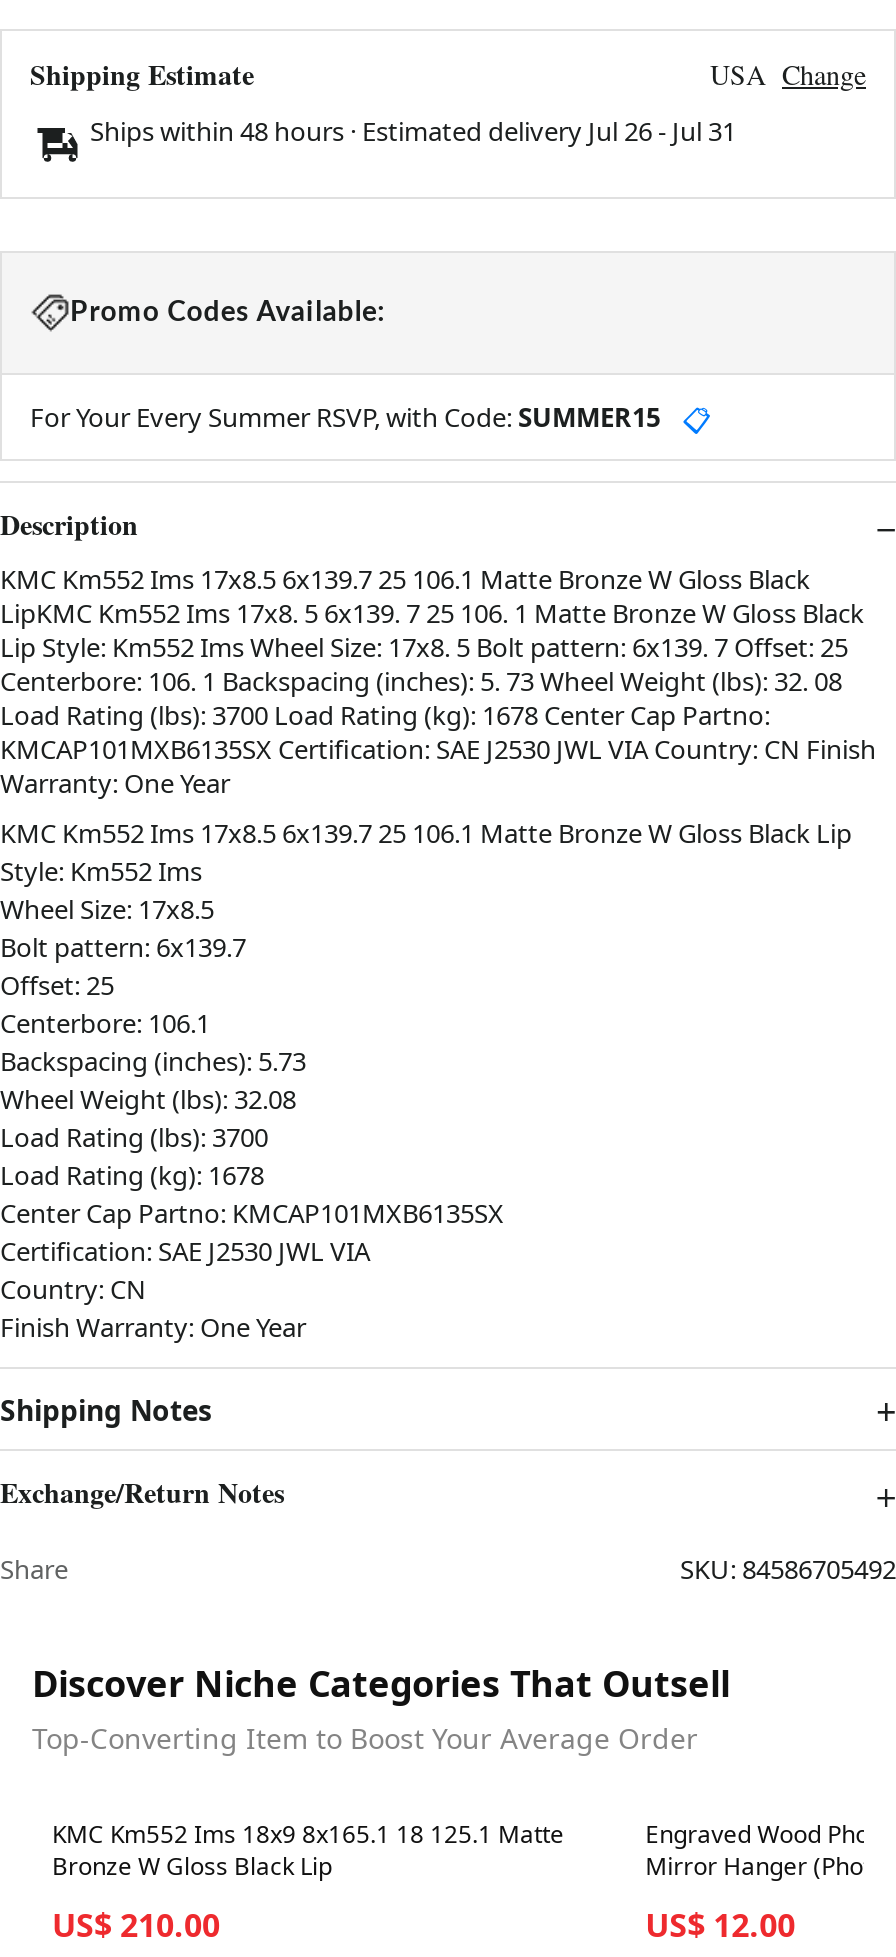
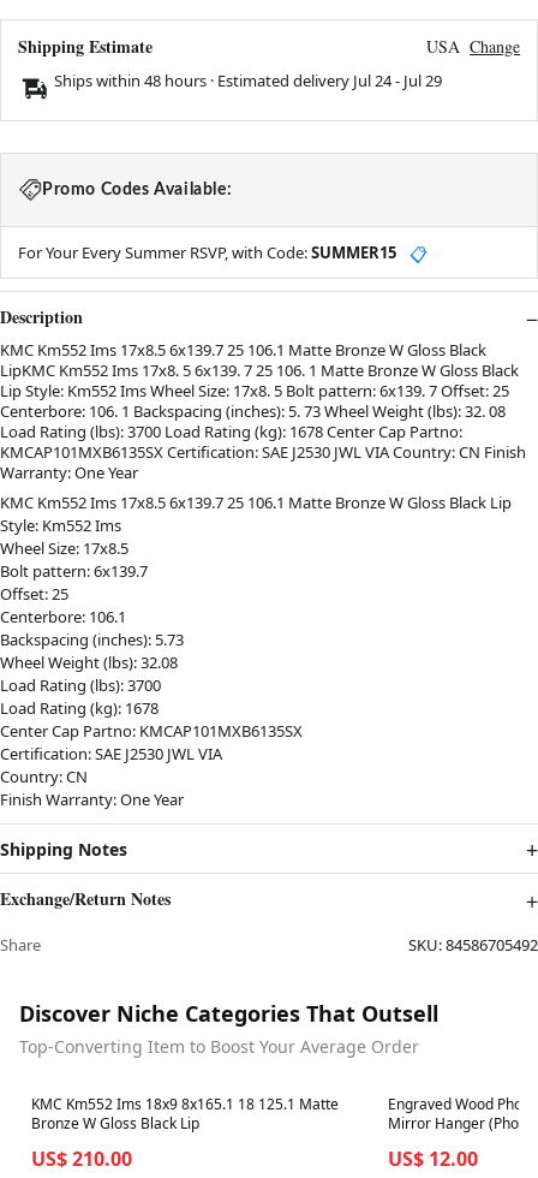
- Ships within 48 hours · Estimated delivery Jul 26 - Jul 31
+ Ships within 48 hours · Estimated delivery Jul 24 - Jul 29
